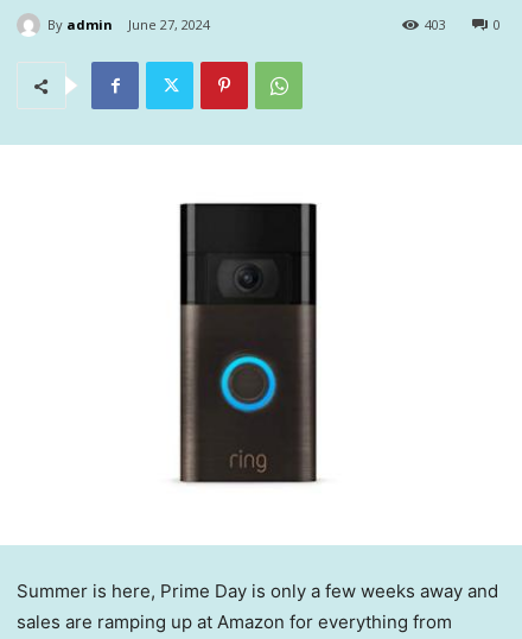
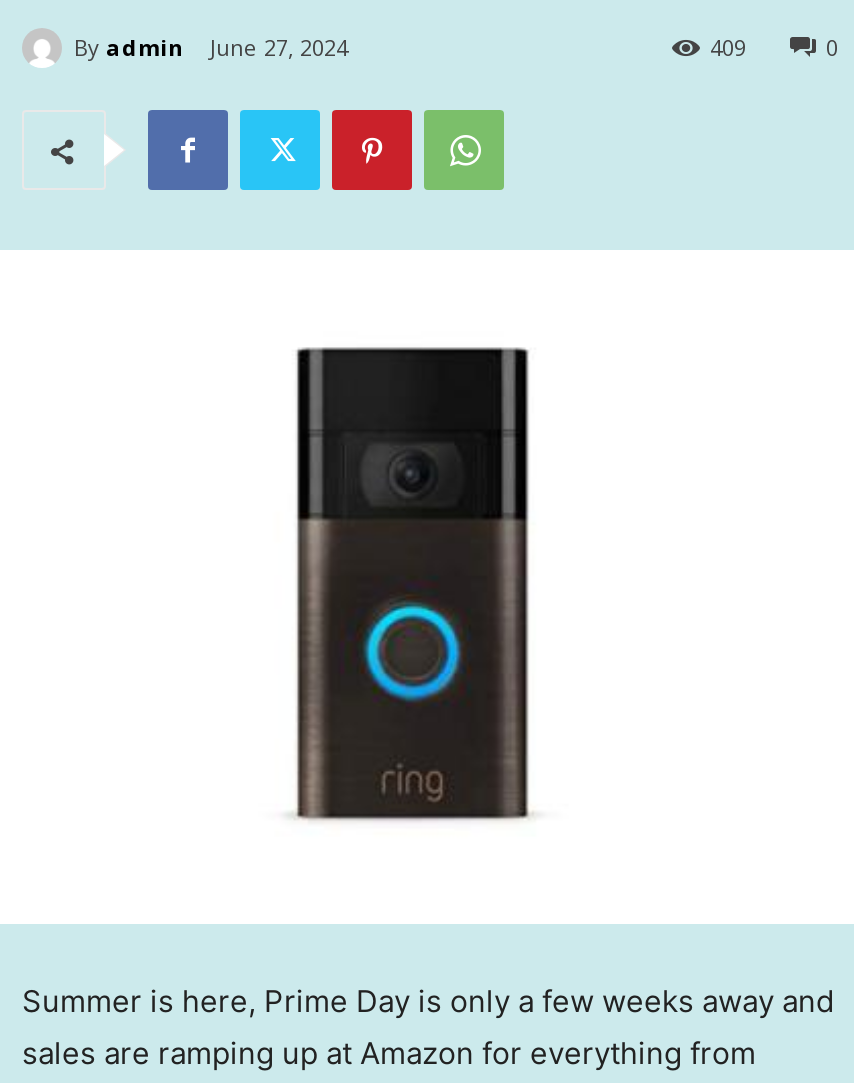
- 403
+ 409
